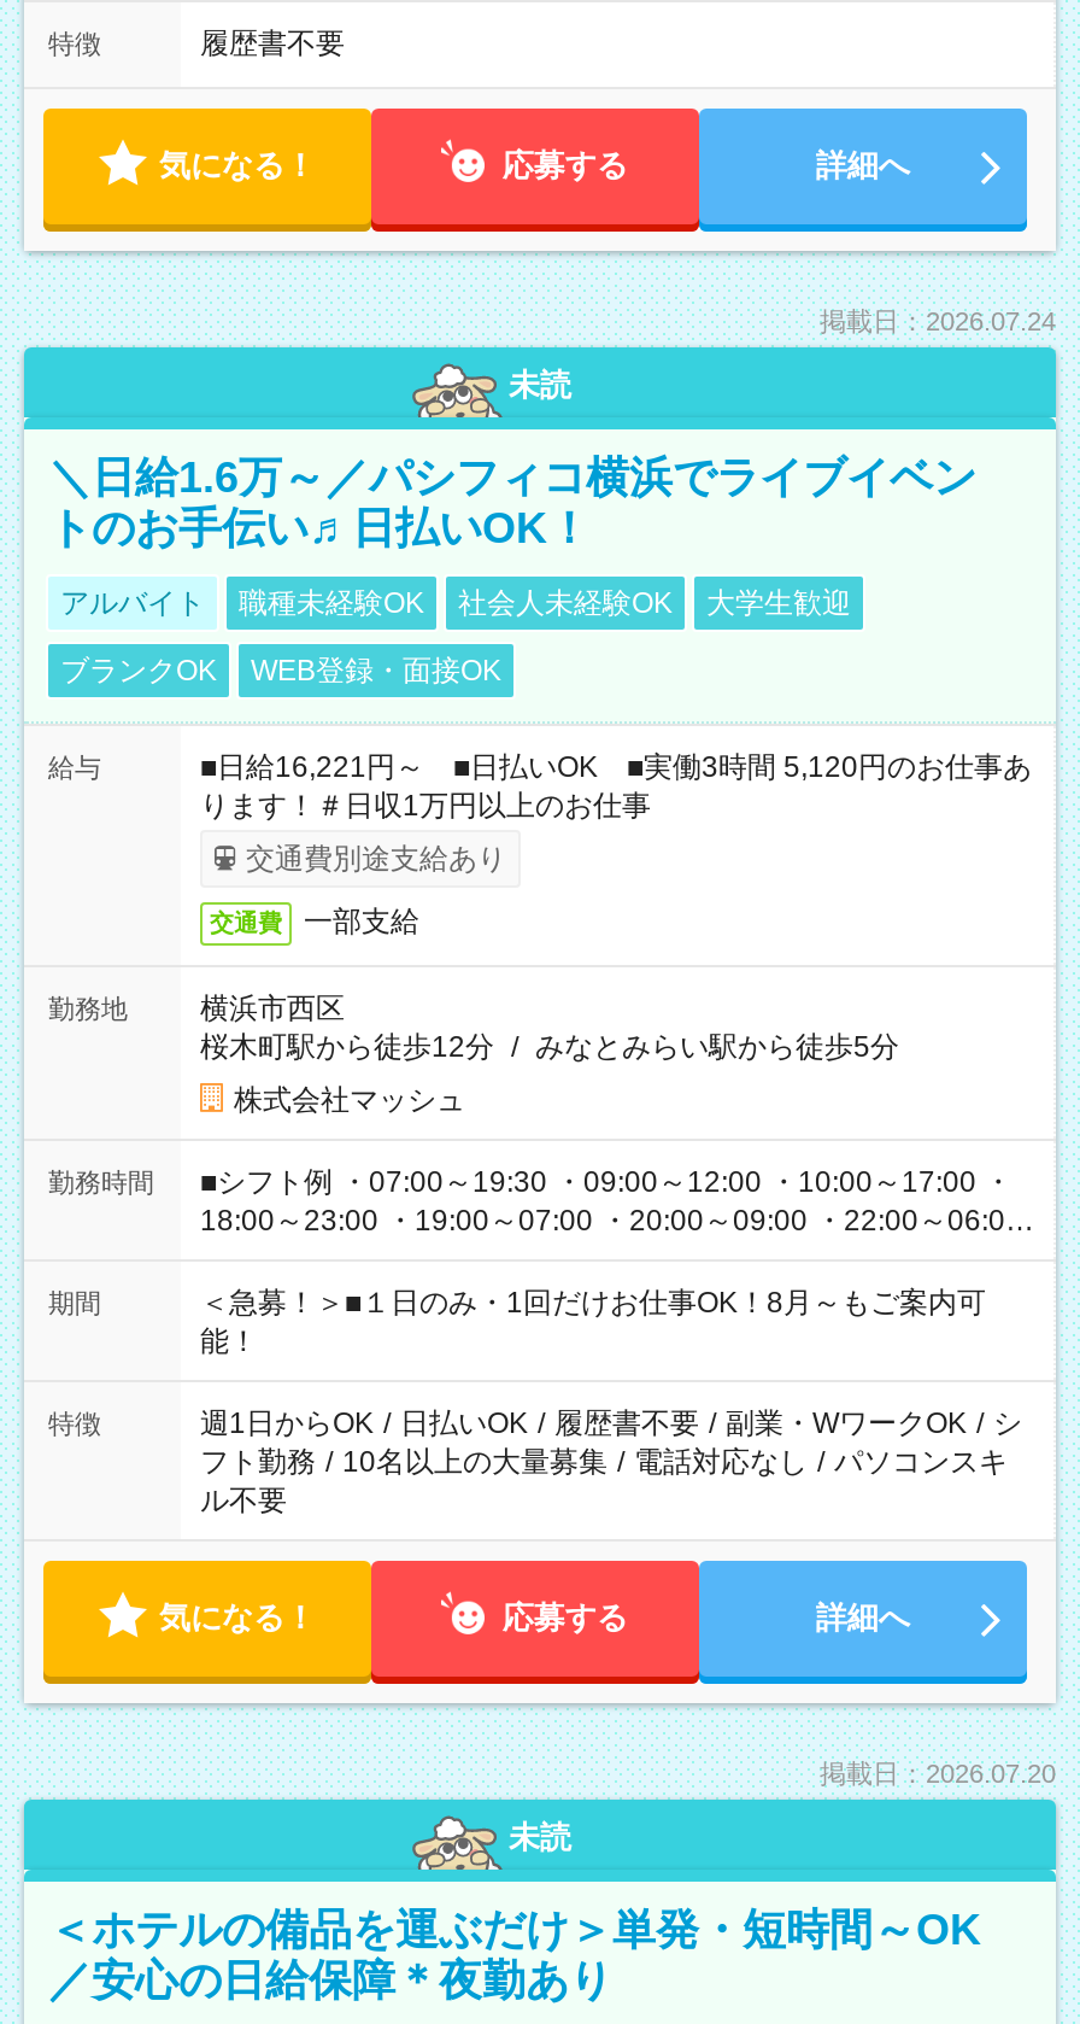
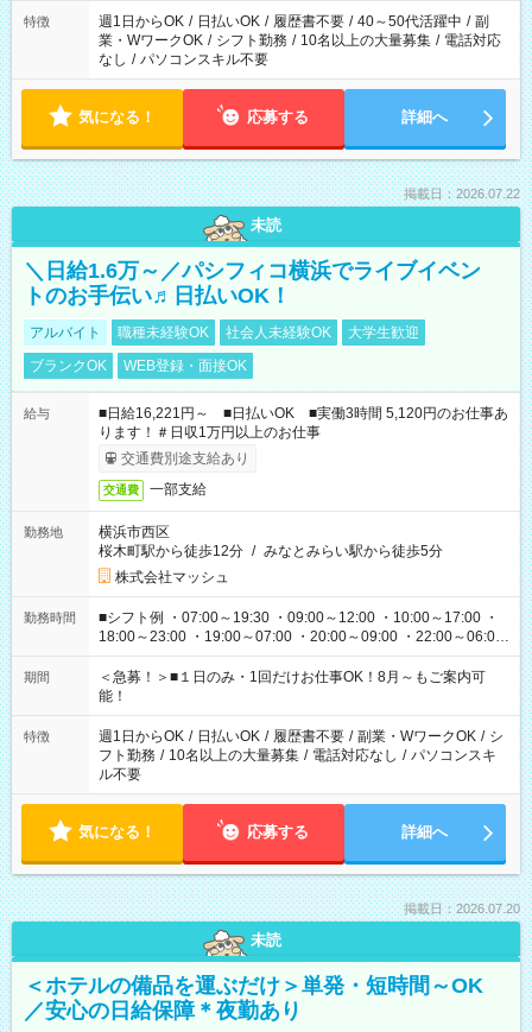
- 履歴書不要
+ 週1日からOK / 日払いOK / 履歴書不要 / 40～50代活躍中 / 副
+ 業・WワークOK / シフト勤務 / 10名以上の大量募集 / 電話対応
+ なし / パソコンスキル不要

- 掲載日：2026.07.24
+ 掲載日：2026.07.22
